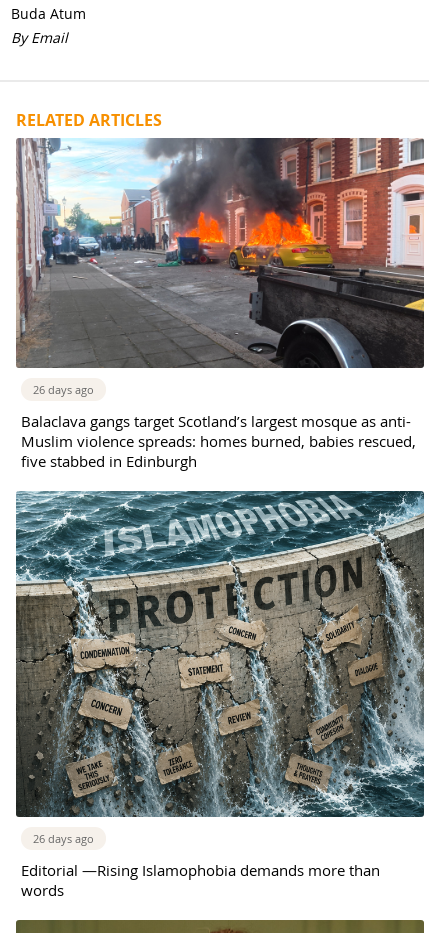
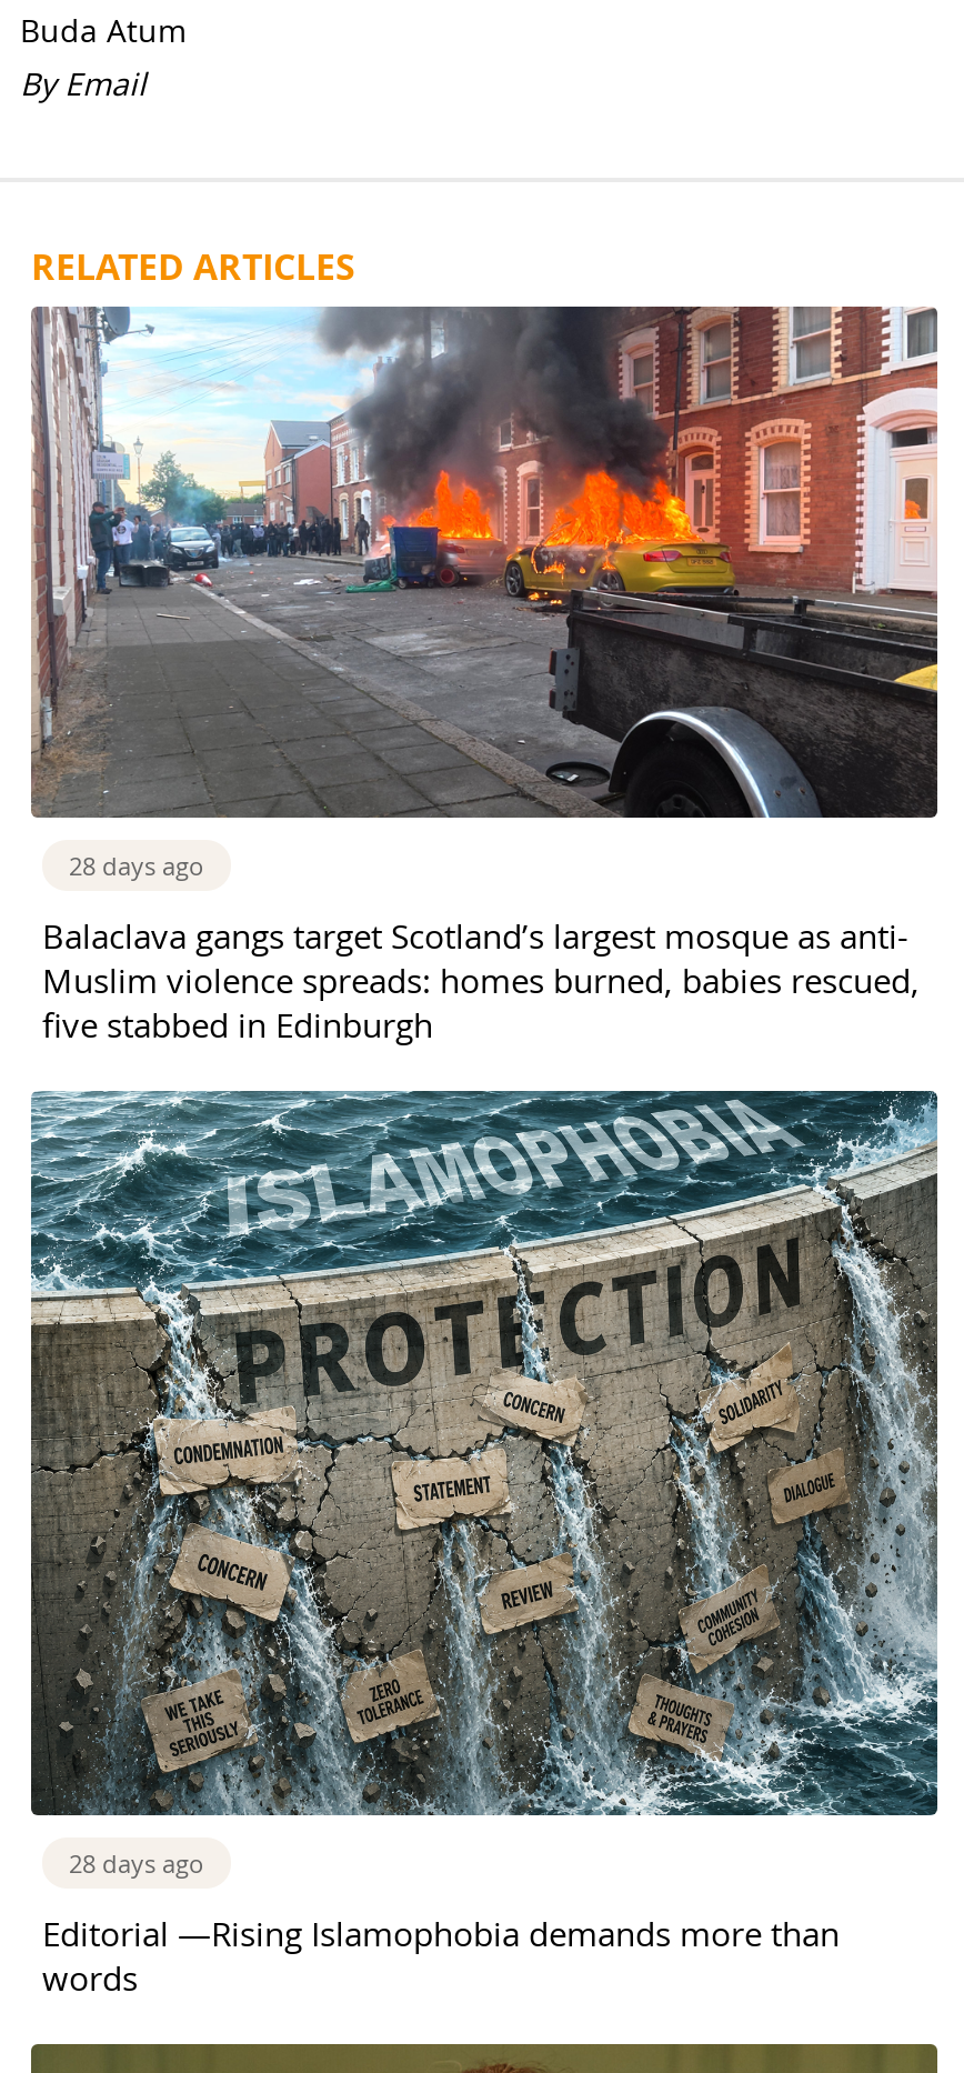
- 26 days ago
+ 28 days ago

- 26 days ago
+ 28 days ago
